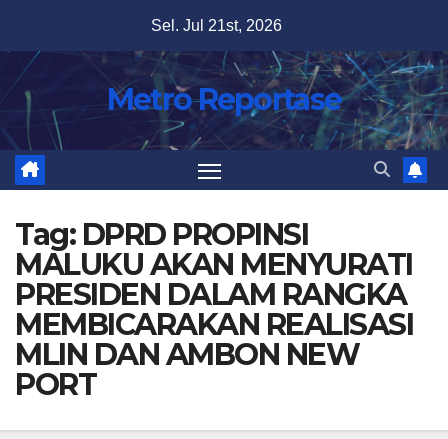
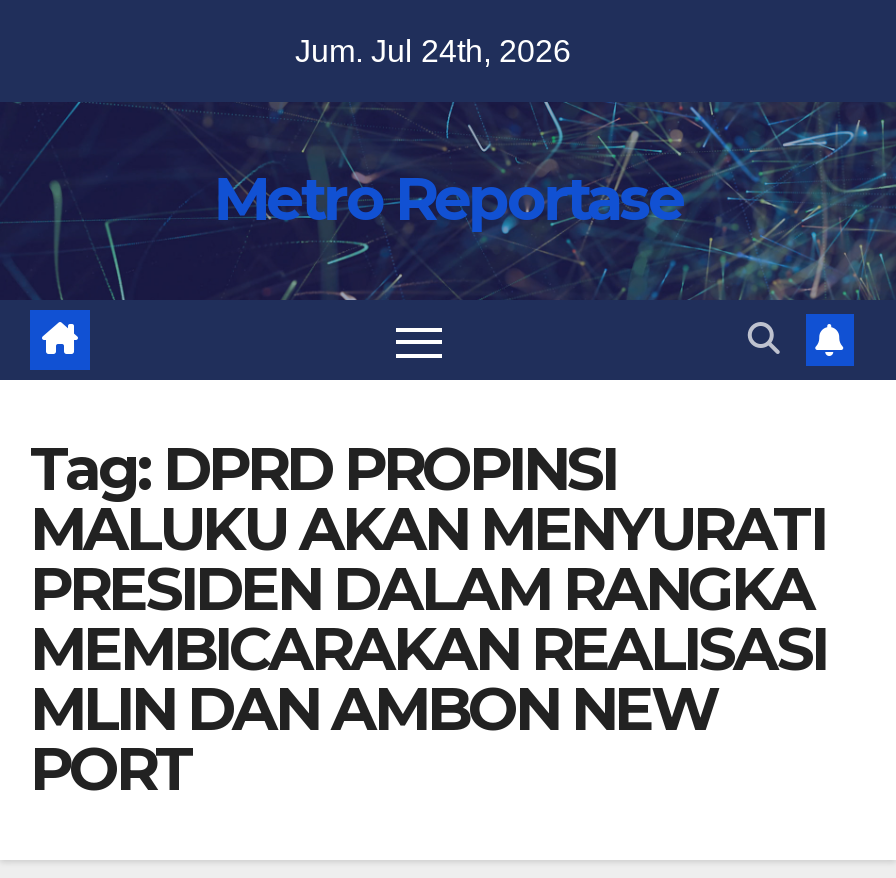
- Sel. Jul 21st, 2026
+ Jum. Jul 24th, 2026
